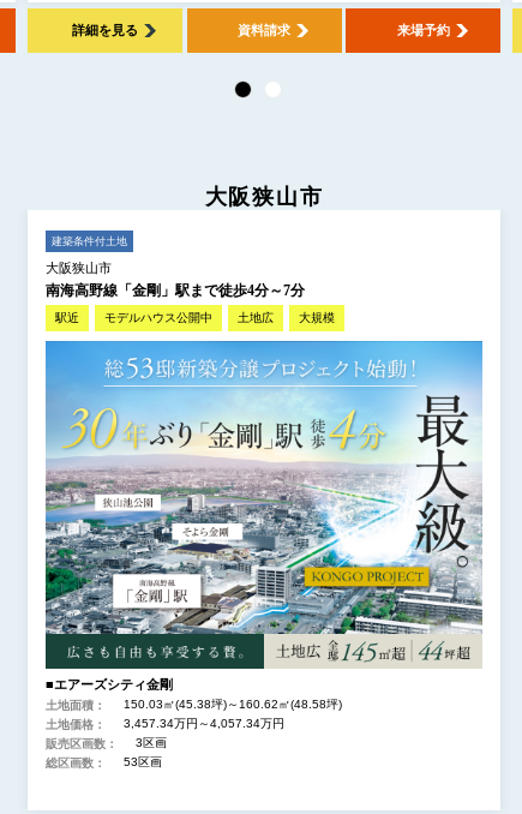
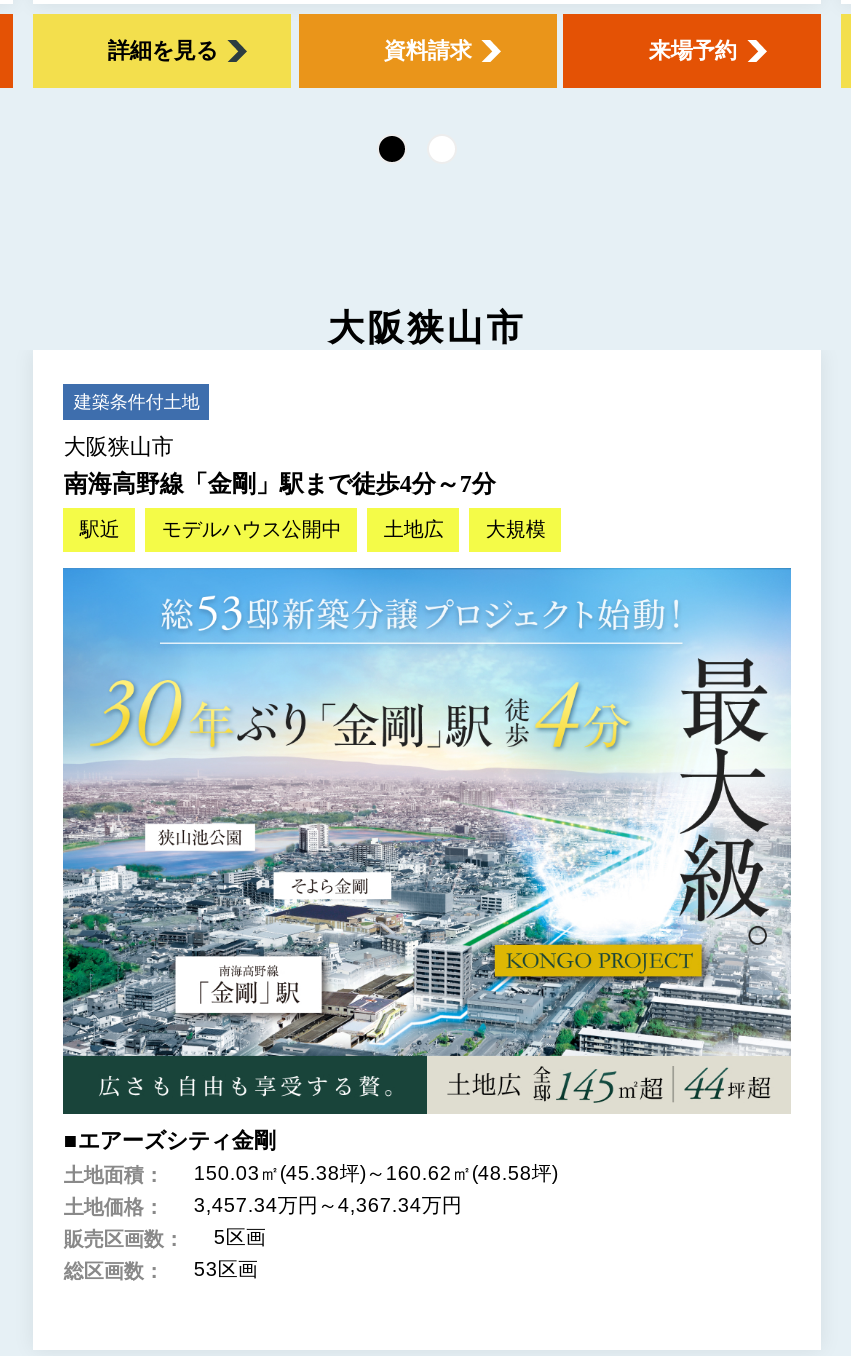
- 土地価格： 3,457.34万円～4,057.34万円
+ 土地価格： 3,457.34万円～4,367.34万円

- 販売区画数： 3区画
+ 販売区画数： 5区画
